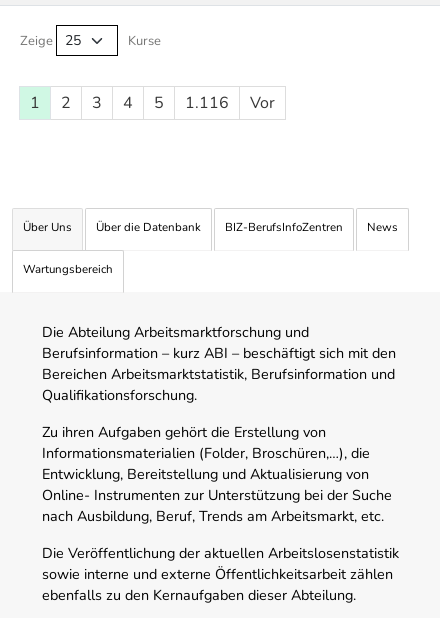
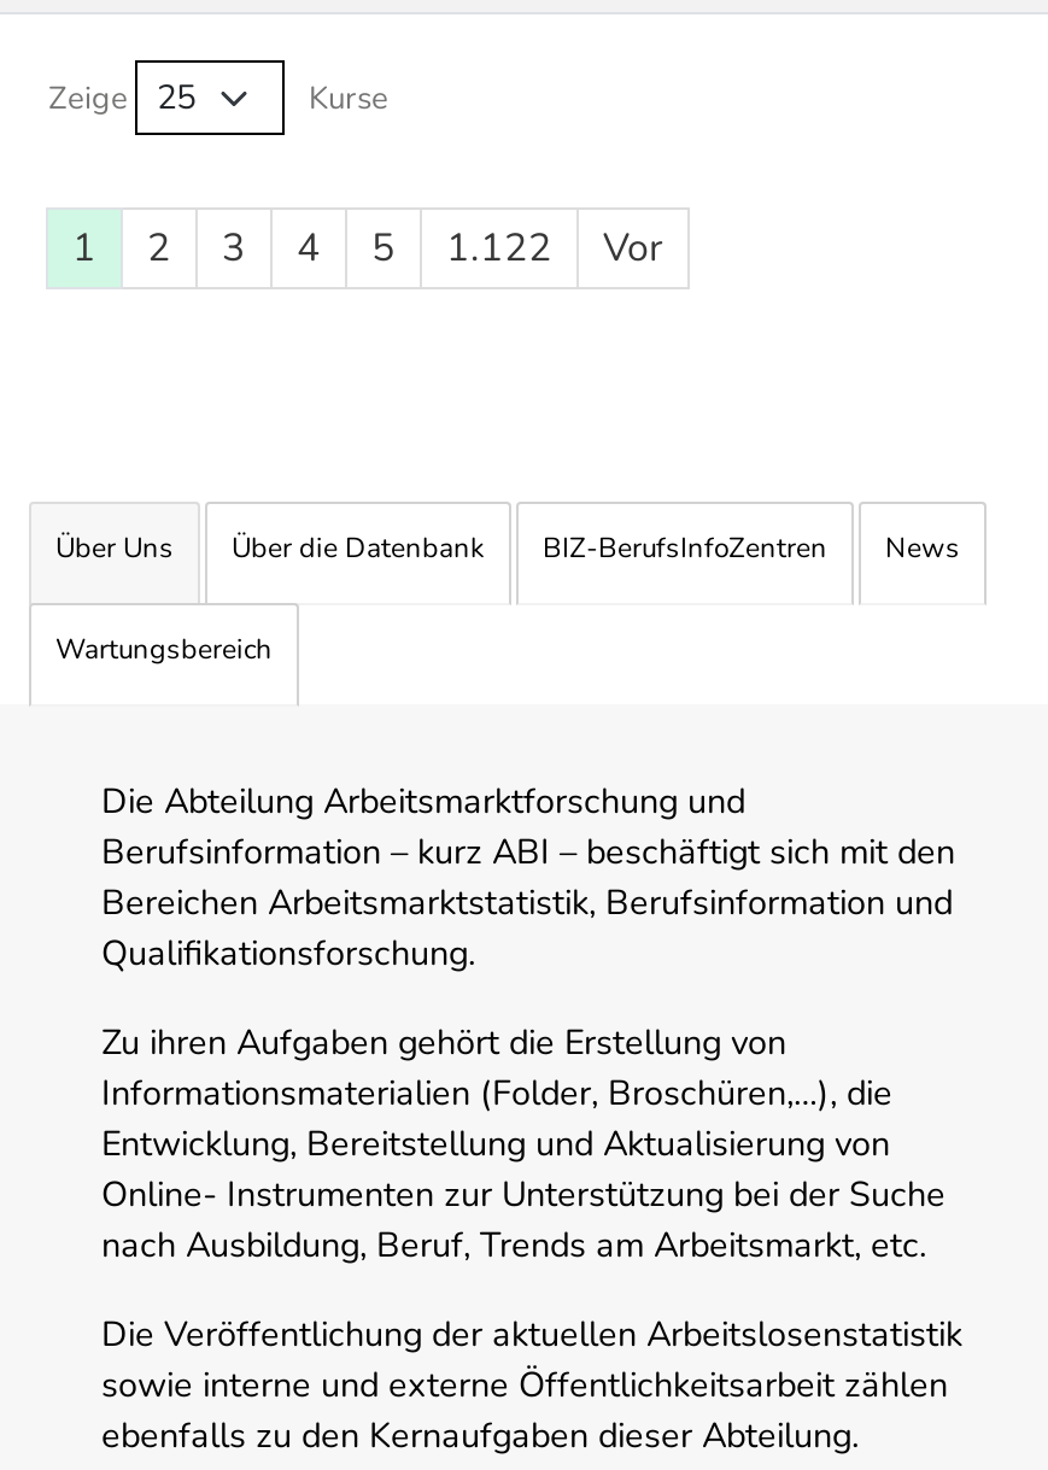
- 1 2 3 4 5 1.116 Vor
+ 1 2 3 4 5 1.122 Vor
